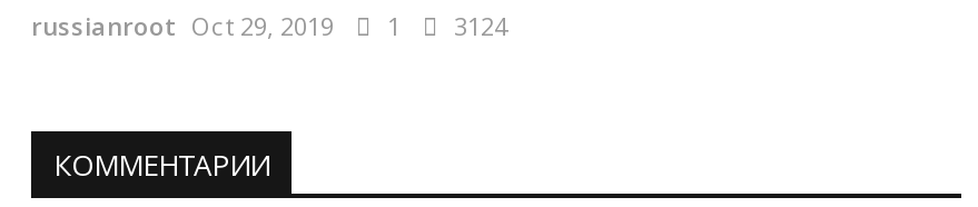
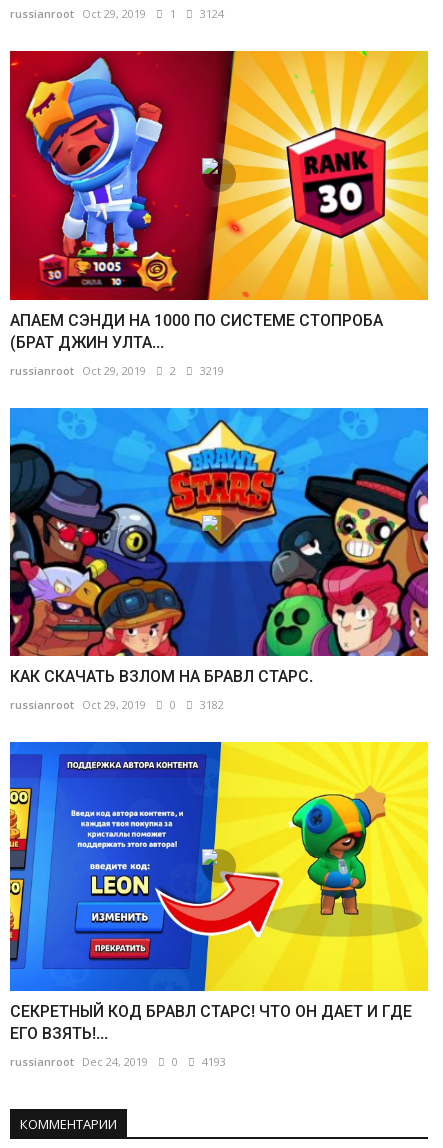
+ [image]
+ АПАЕМ СЭНДИ НА 1000 ПО СИСТЕМЕ СТОПРОБА
+ (БРАТ ДЖИН УЛТА...
+ russianroot Oct 29, 2019
+ 2
+ 3219

+ [image]
+ КАК СКАЧАТЬ ВЗЛОМ НА БРАВЛ СТАРС.
+ russianroot Oct 29, 2019
+ 0
+ 3182

+ [image]
+ СЕКРЕТНЫЙ КОД БРАВЛ СТАРС! ЧТО ОН ДАЕТ И ГДЕ
+ ЕГО ВЗЯТЬ!...
+ russianroot Dec 24, 2019
+ 0
+ 4193
